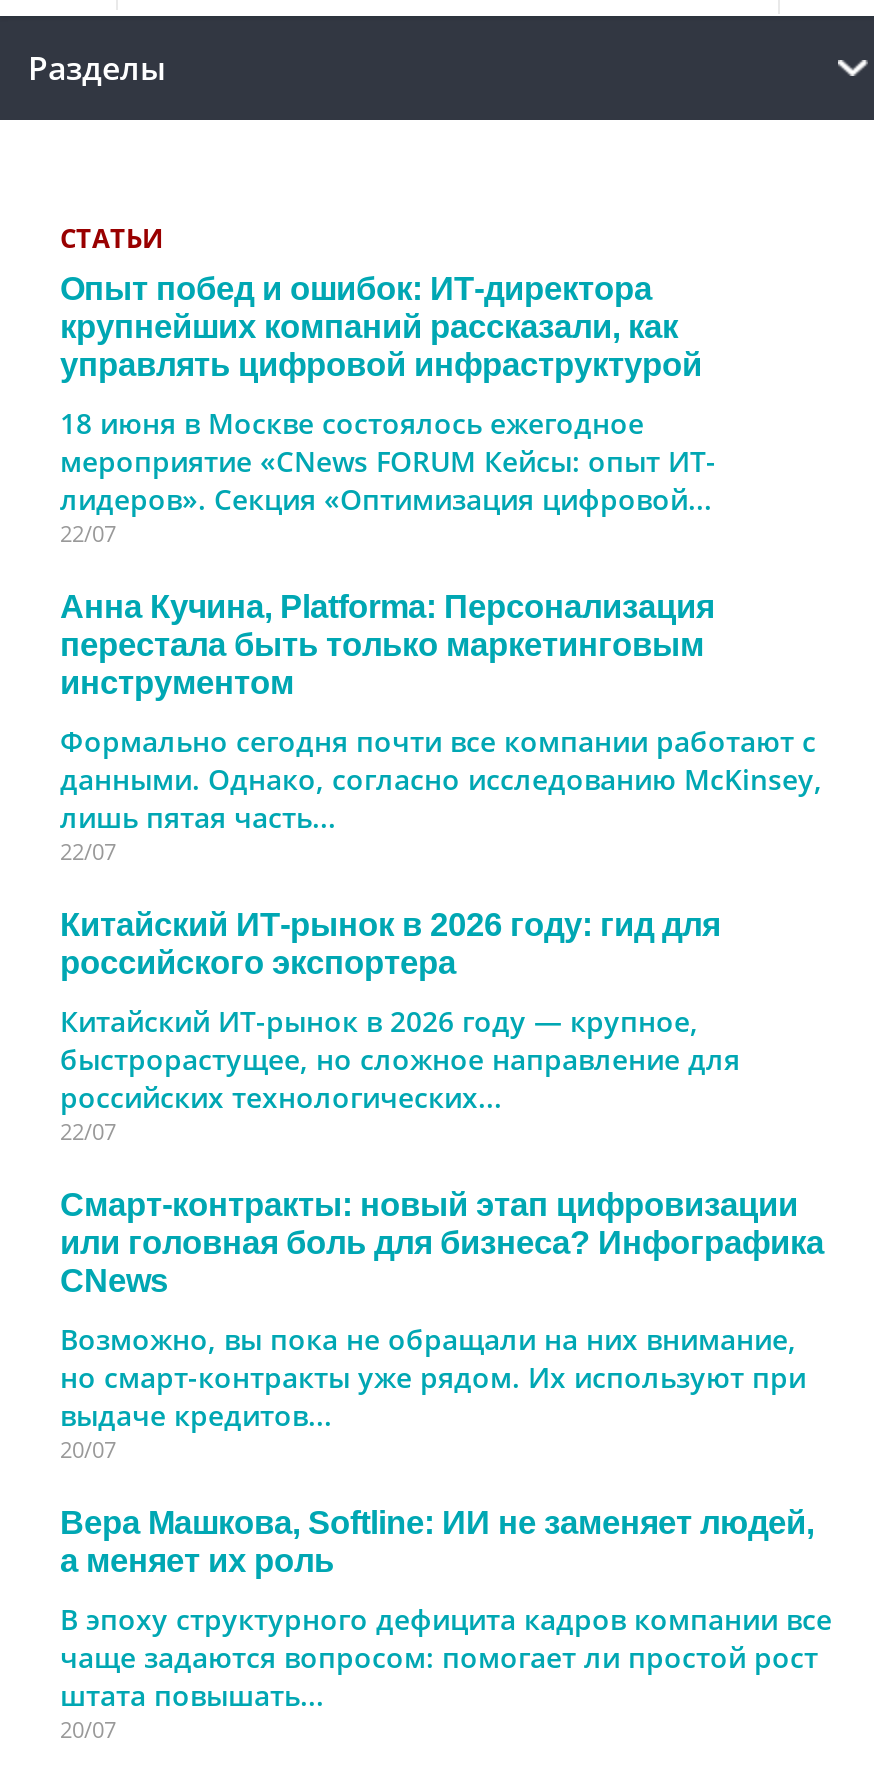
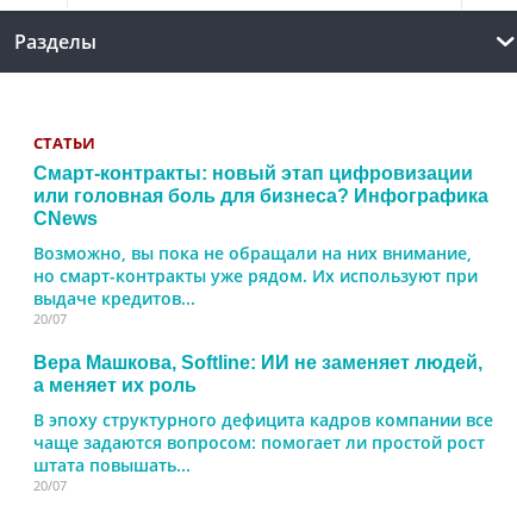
- Опыт побед и ошибок: ИТ-директора
- крупнейших компаний рассказали, как
- управлять цифровой инфраструктурой
- 18 июня в Москве состоялось ежегодное
- мероприятие «CNews FORUM Кейсы: опыт ИТ-
- лидеров». Секция «Оптимизация цифровой...
- 22/07
- Анна Кучина, Platforma: Персонализация
- перестала быть только маркетинговым
- инструментом
- Формально сегодня почти все компании работают с
- данными. Однако, согласно исследованию McKinsey,
- лишь пятая часть...
- 22/07
- Китайский ИТ-рынок в 2026 году: гид для
- российского экспортера
- Китайский ИТ-рынок в 2026 году — крупное,
- быстрорастущее, но сложное направление для
- российских технологических...
- 22/07
